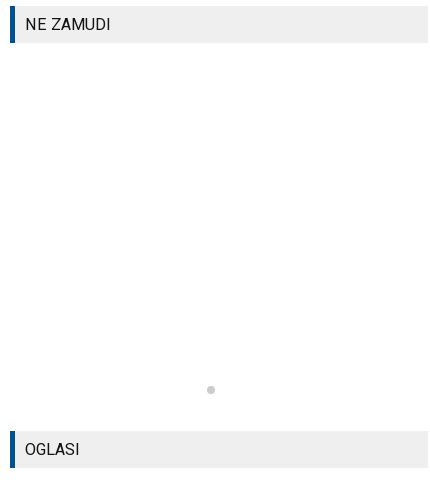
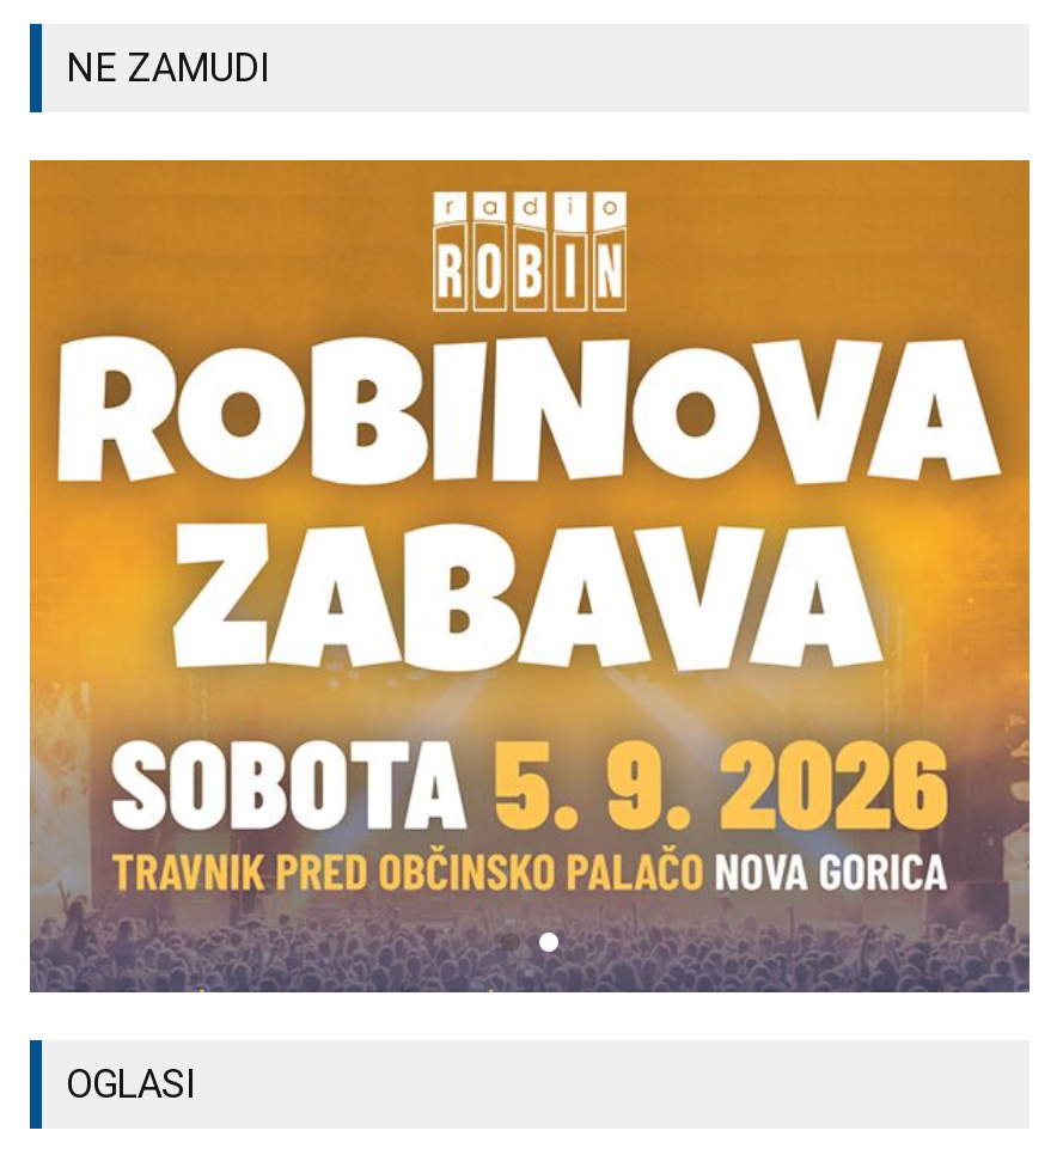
+ [image]
